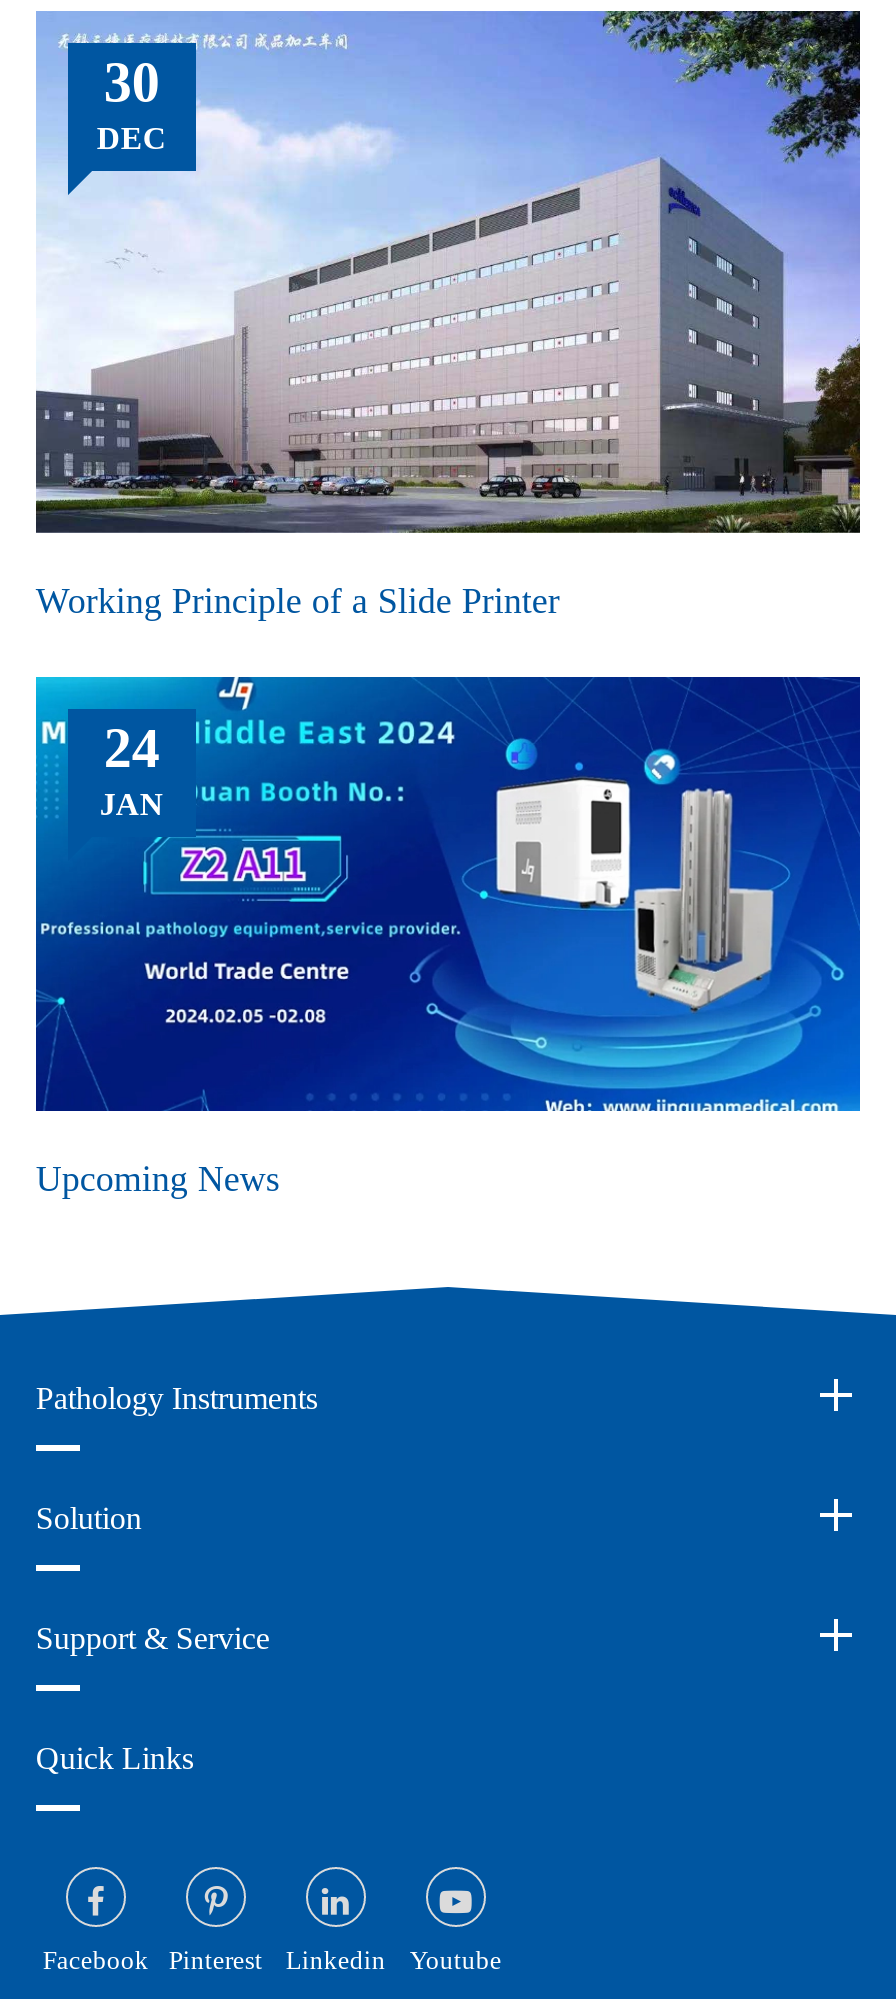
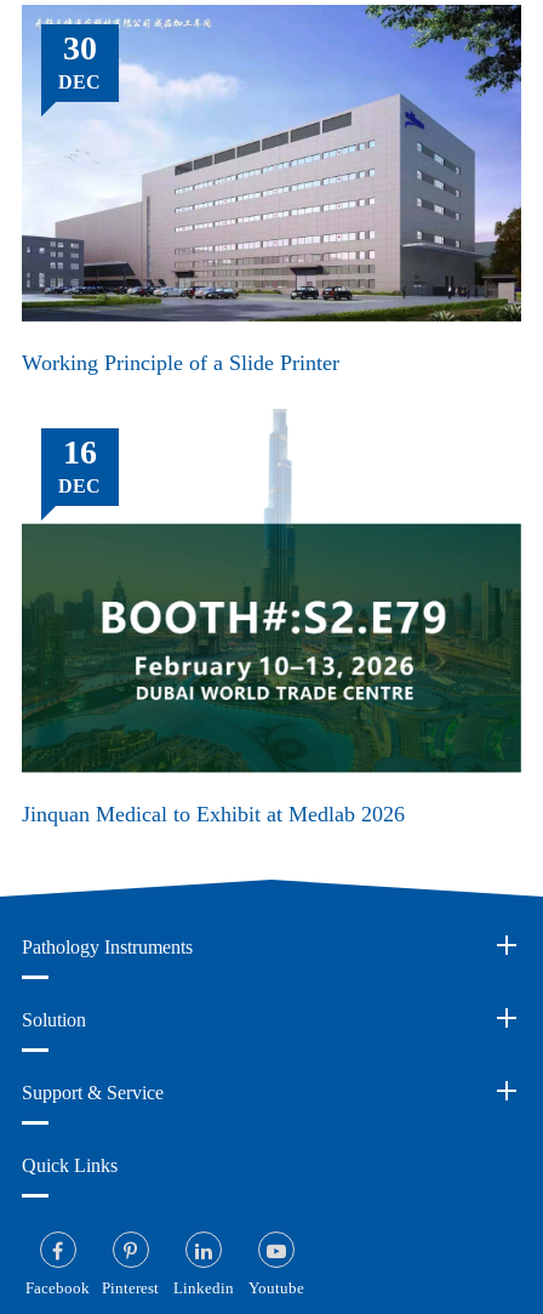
- [image]
- 24
- JAN
+ [image]
+ 16
+ DEC

- Upcoming News
+ Jinquan Medical to Exhibit at Medlab 2026
